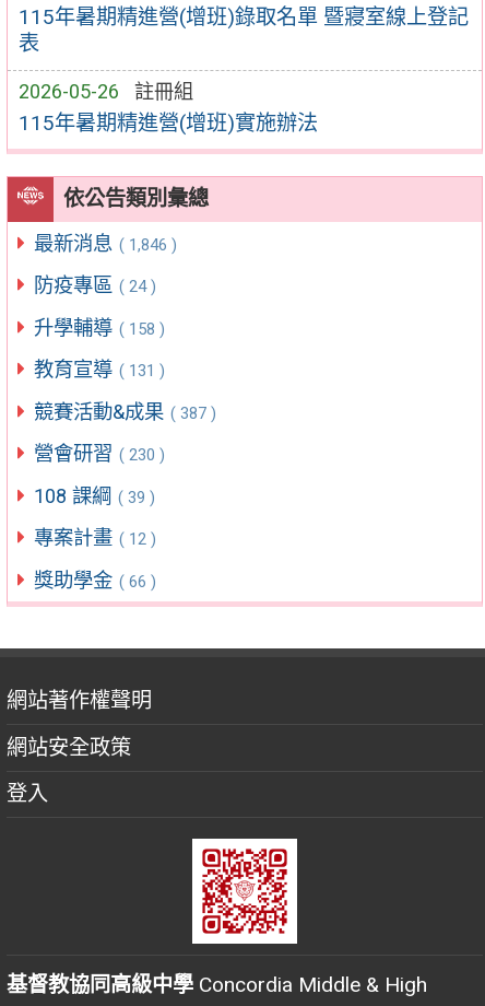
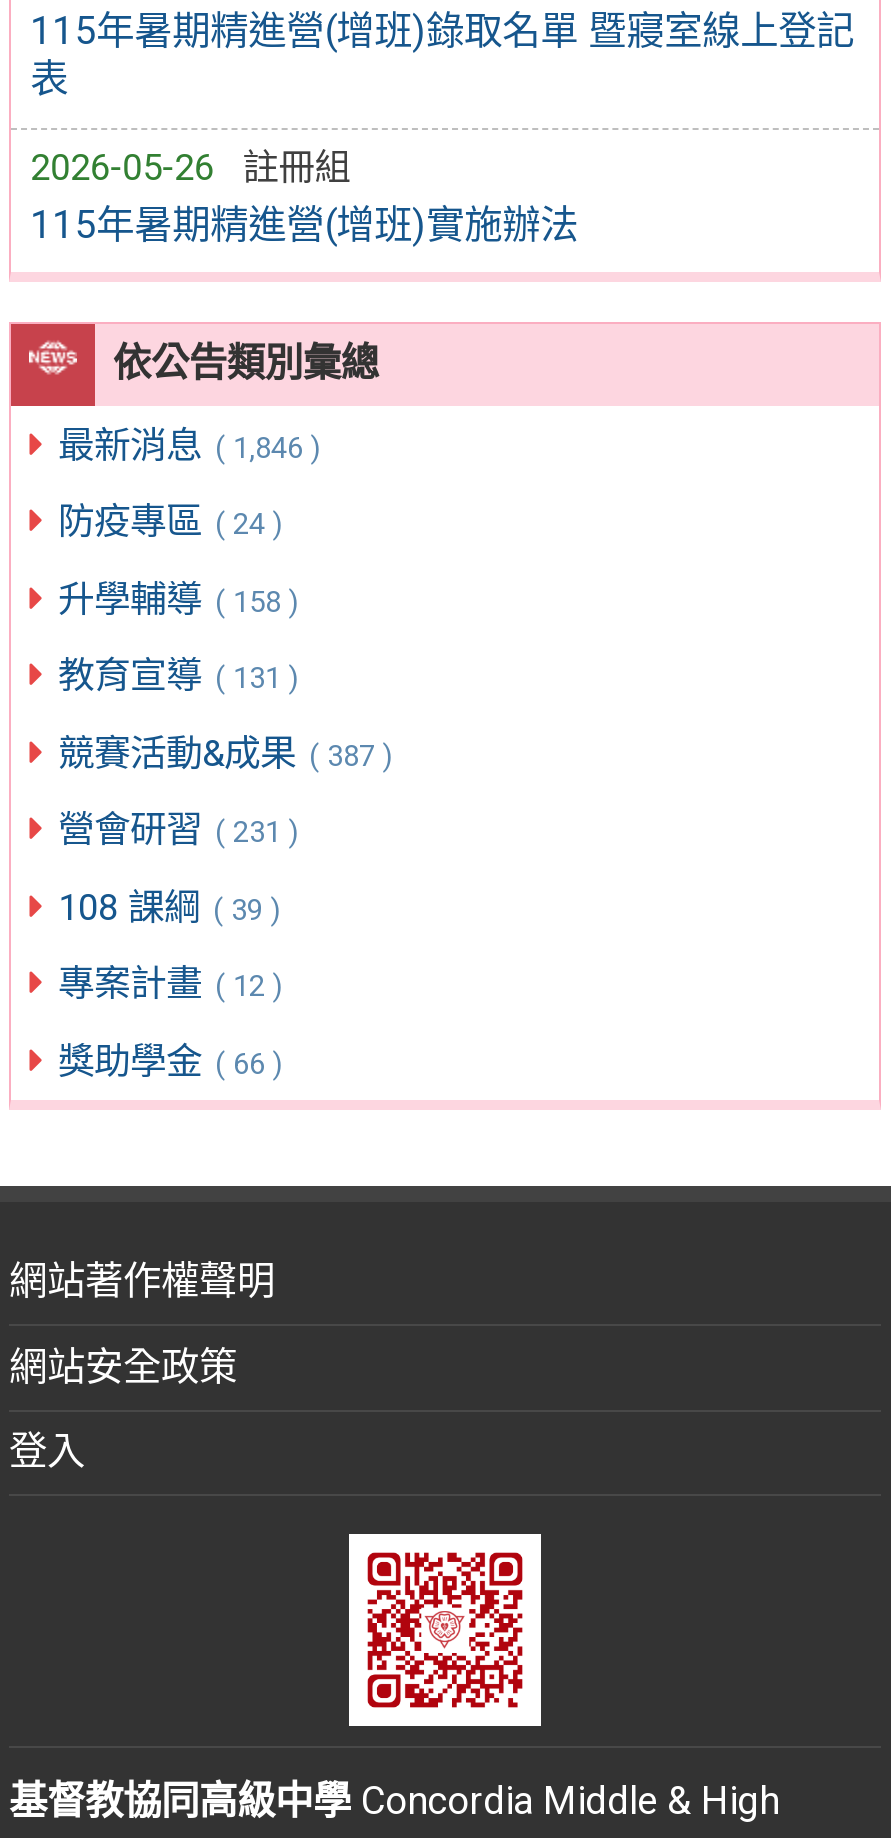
- 營會研習 ( 230 )
+ 營會研習 ( 231 )
